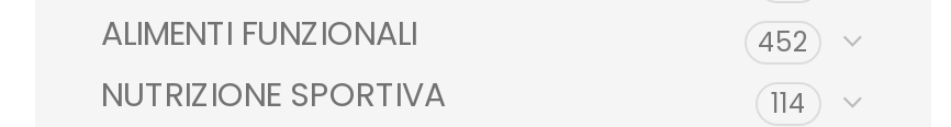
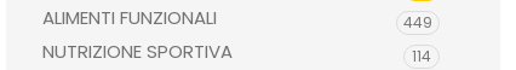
- 452
+ 449
